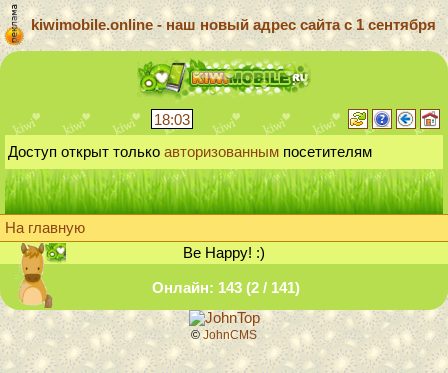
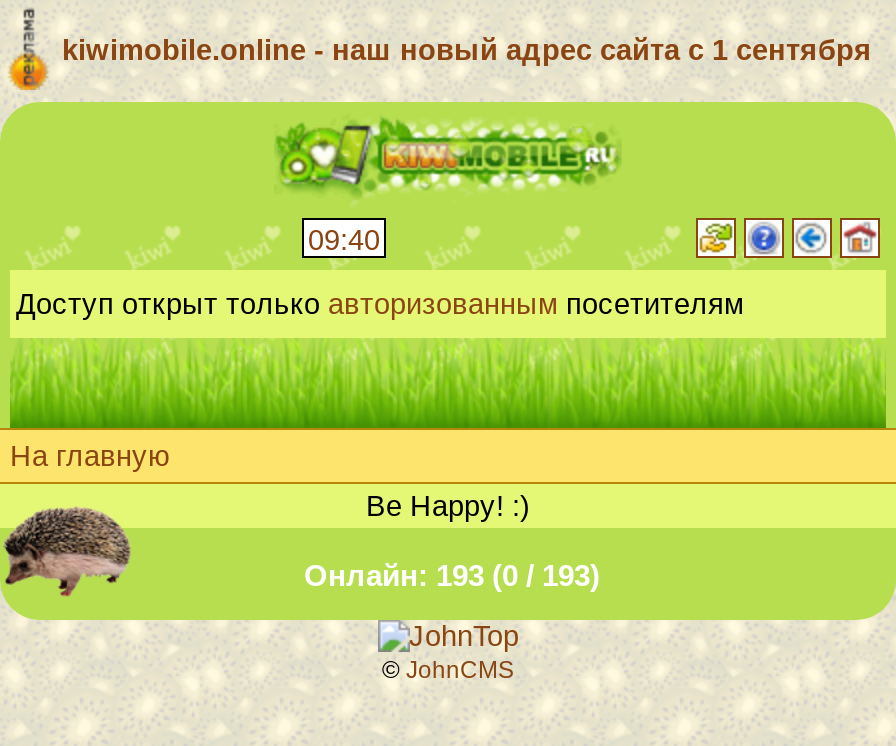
- 18:03
+ 09:40

- [image]
+ [image]

- Онлайн: 143 (2 / 141)
+ Онлайн: 193 (0 / 193)
